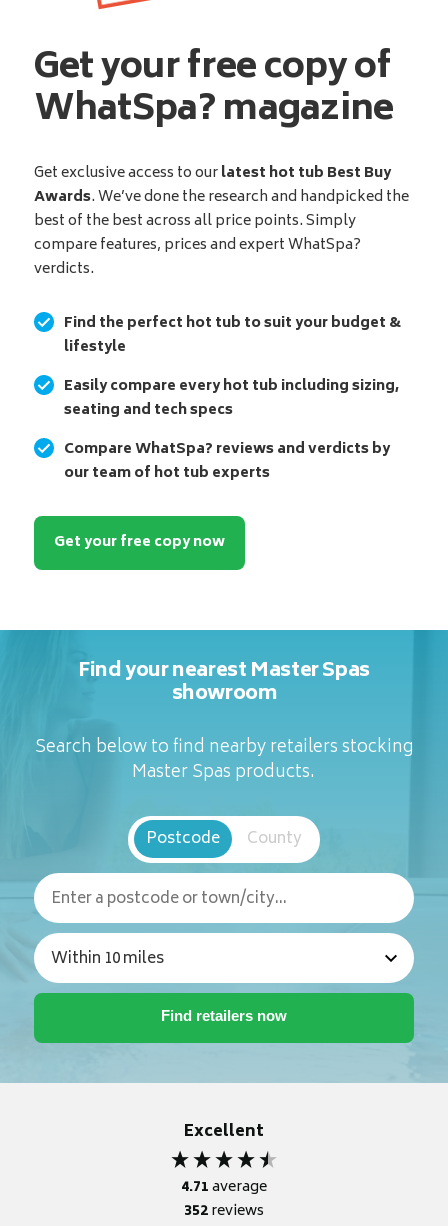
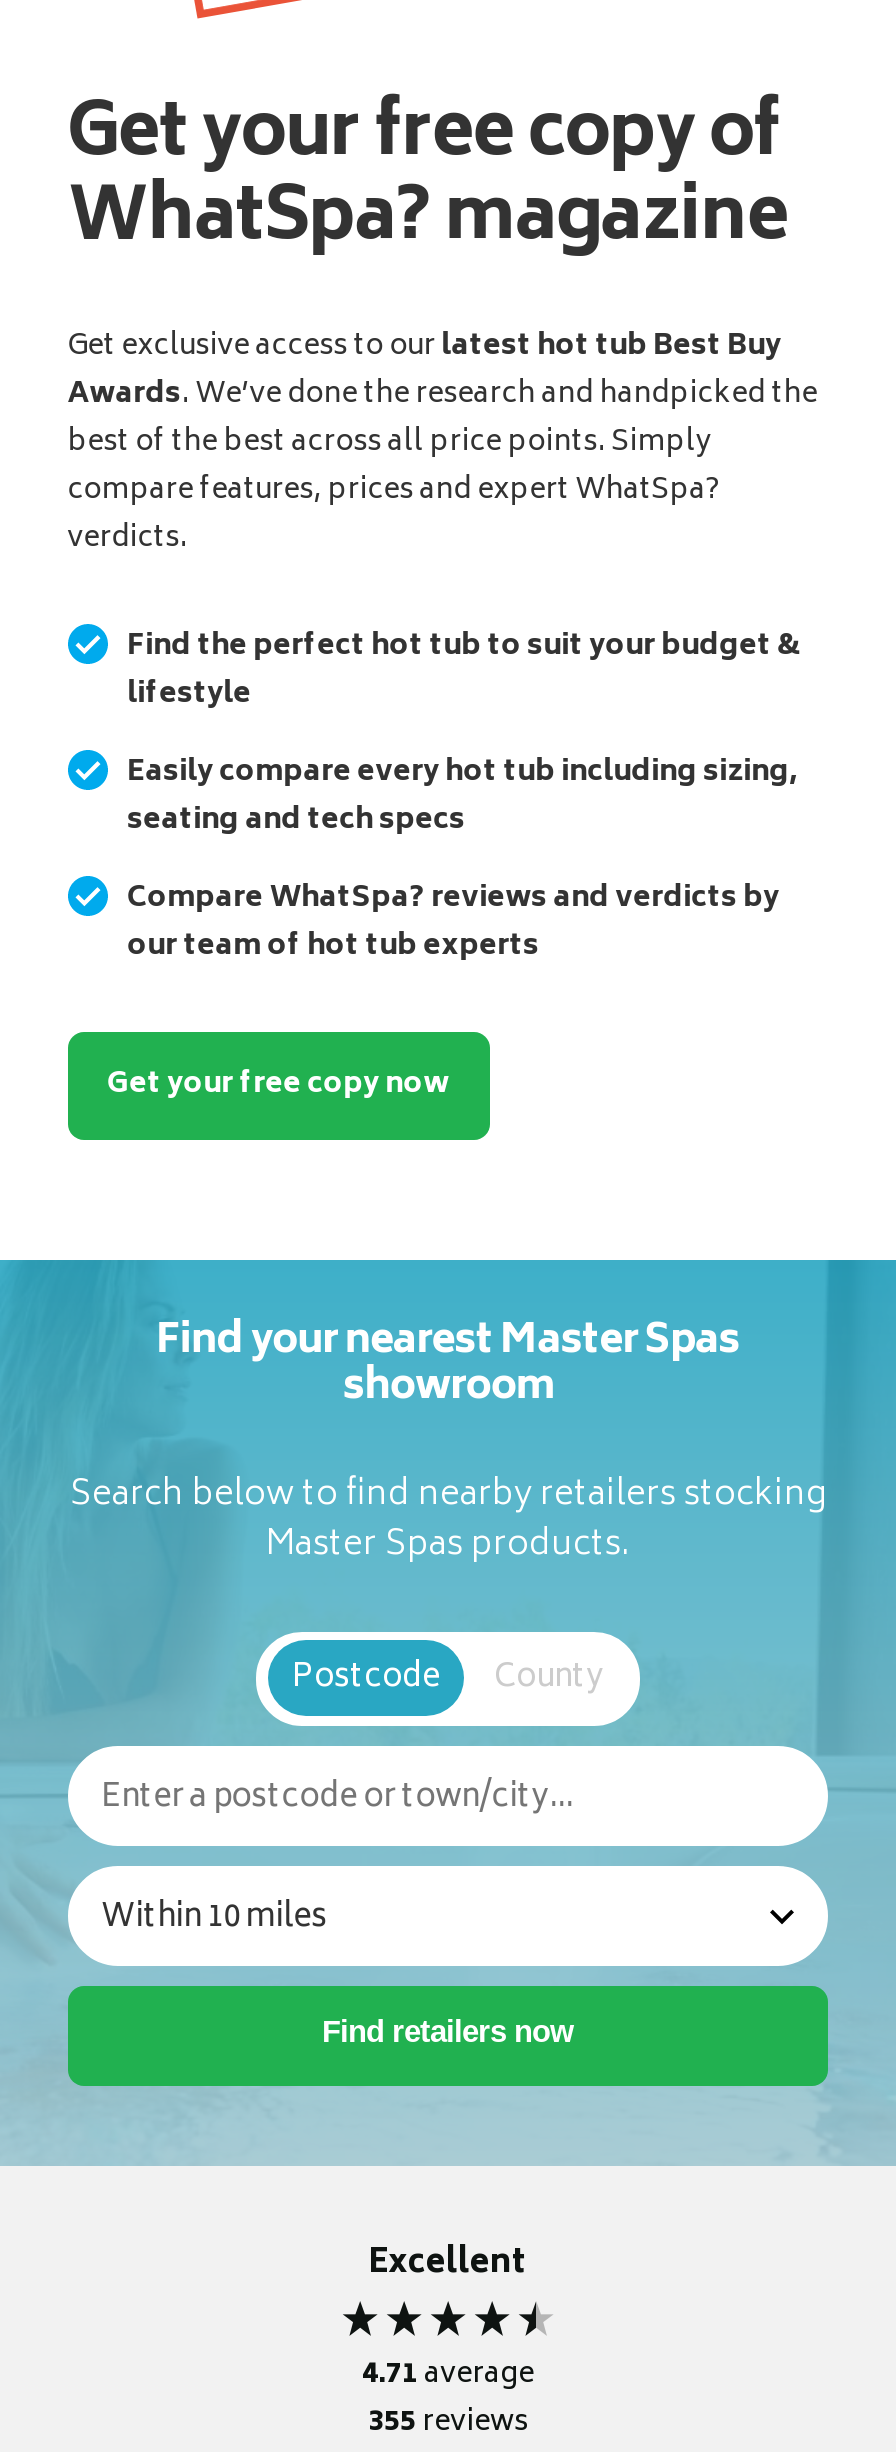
- 352 reviews
+ 355 reviews
